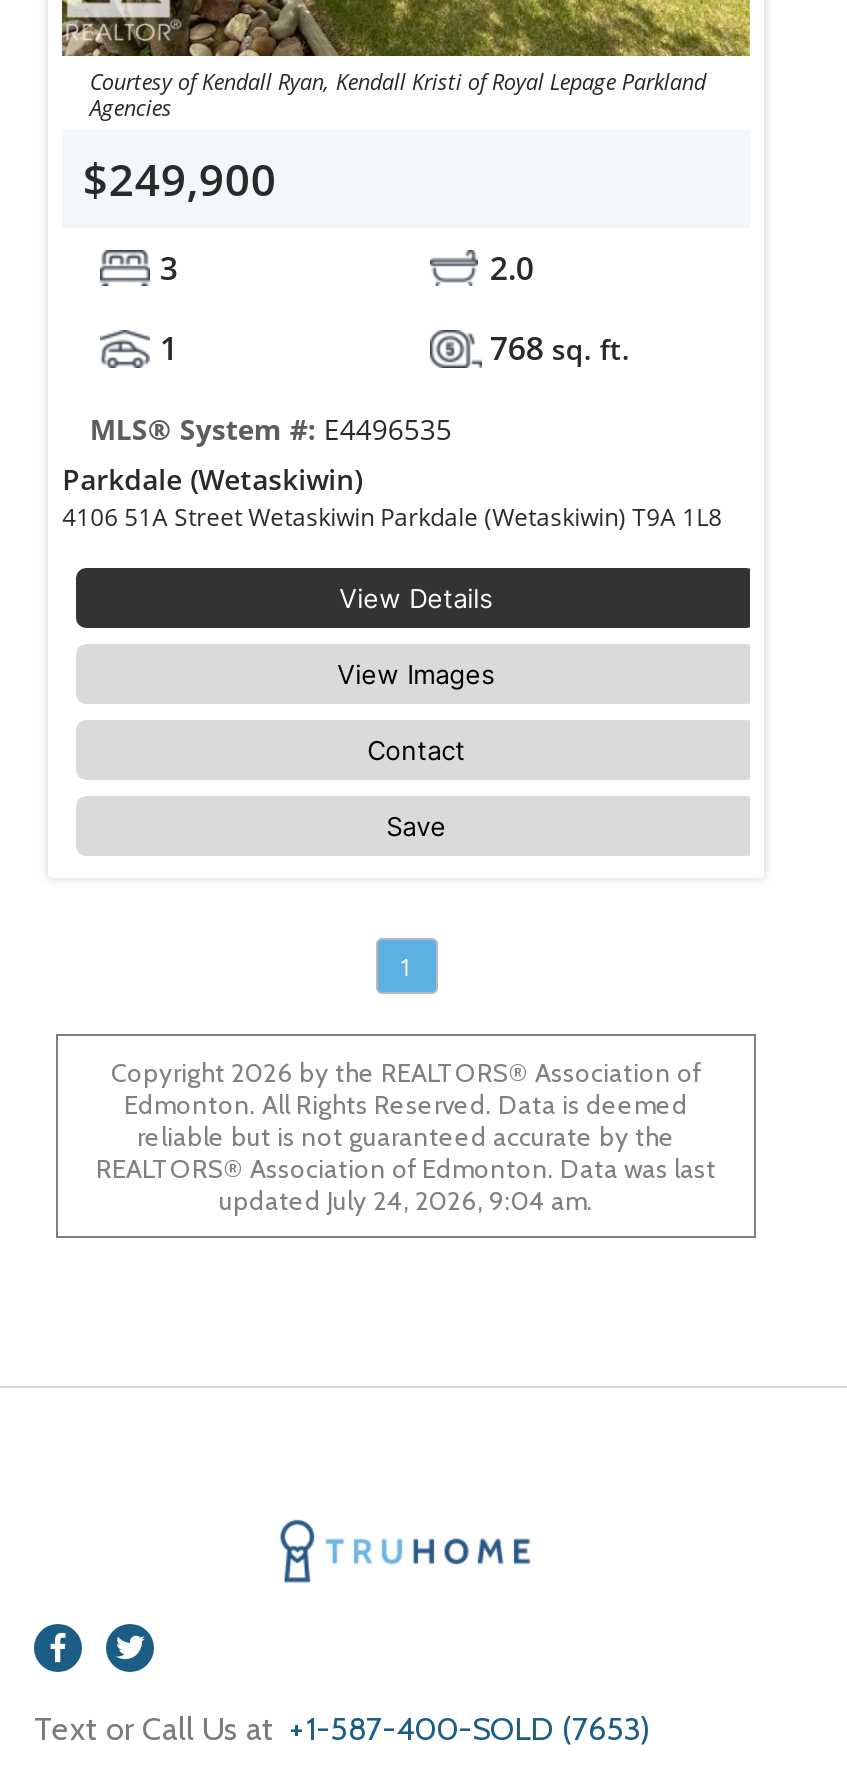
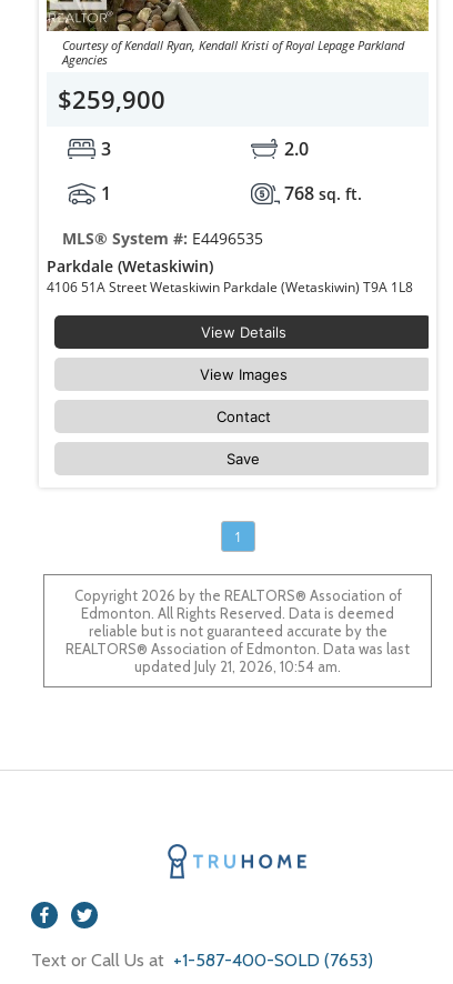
- $249,900
+ $259,900

- updated July 24, 2026, 9:04 am.
+ updated July 21, 2026, 10:54 am.
